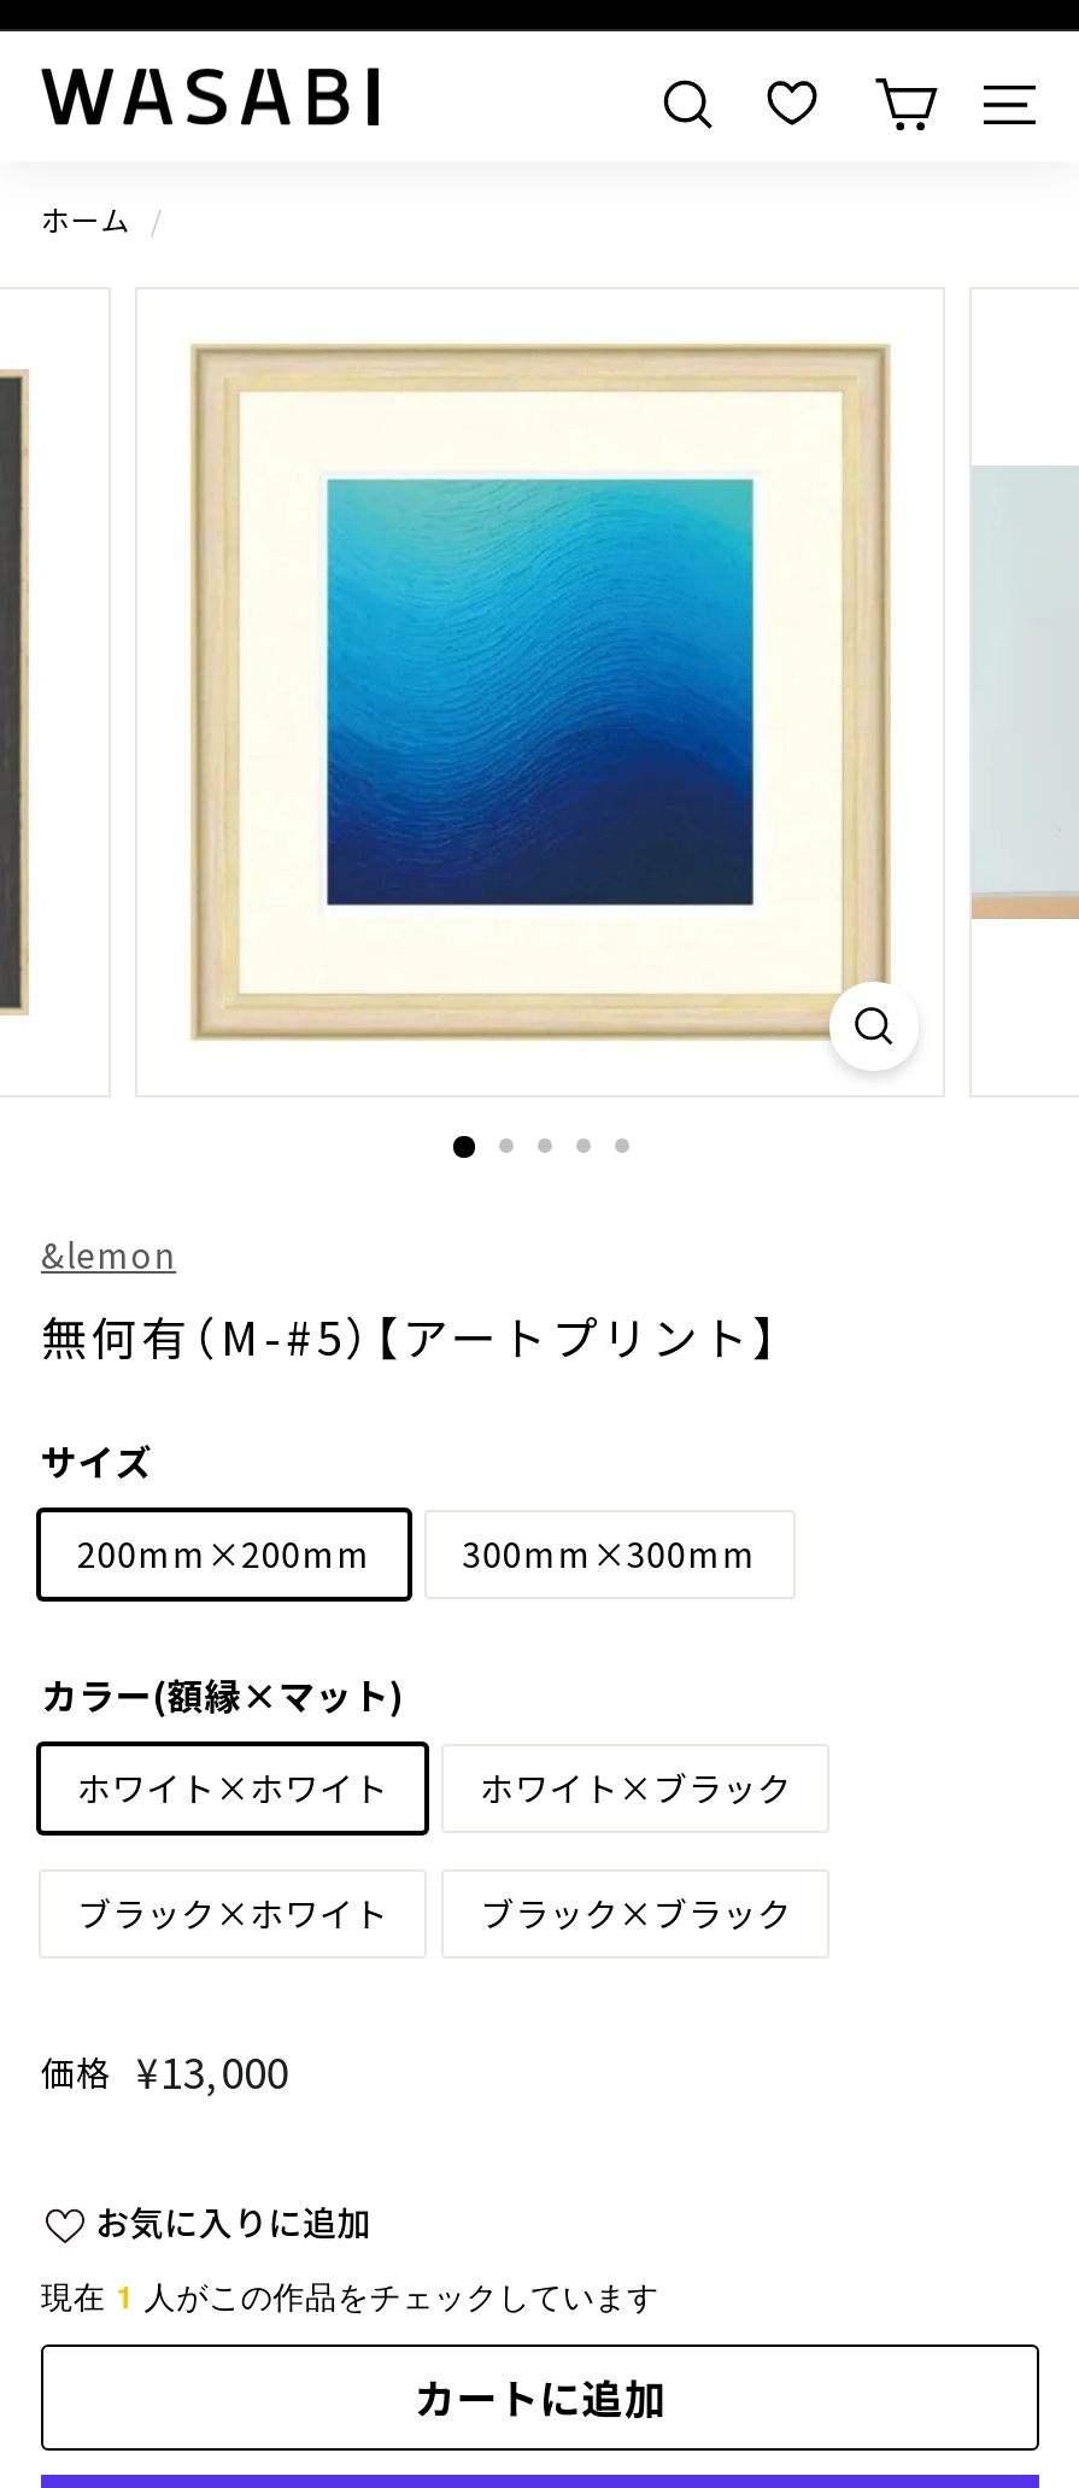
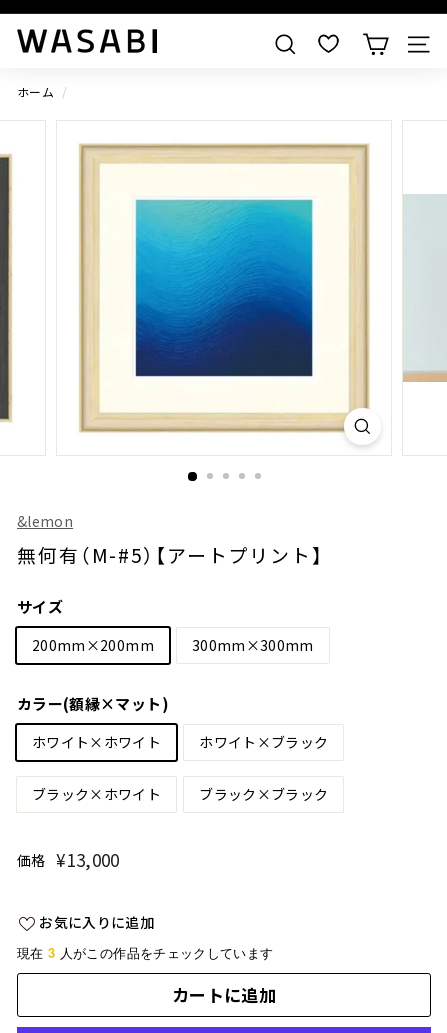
- 現在 1 人がこの作品をチェックしています
+ 現在 3 人がこの作品をチェックしています
